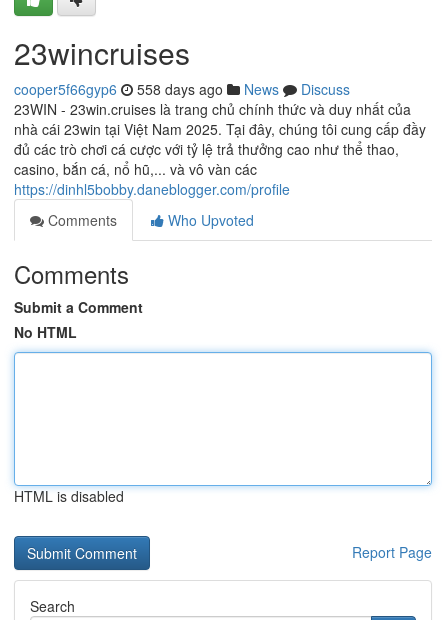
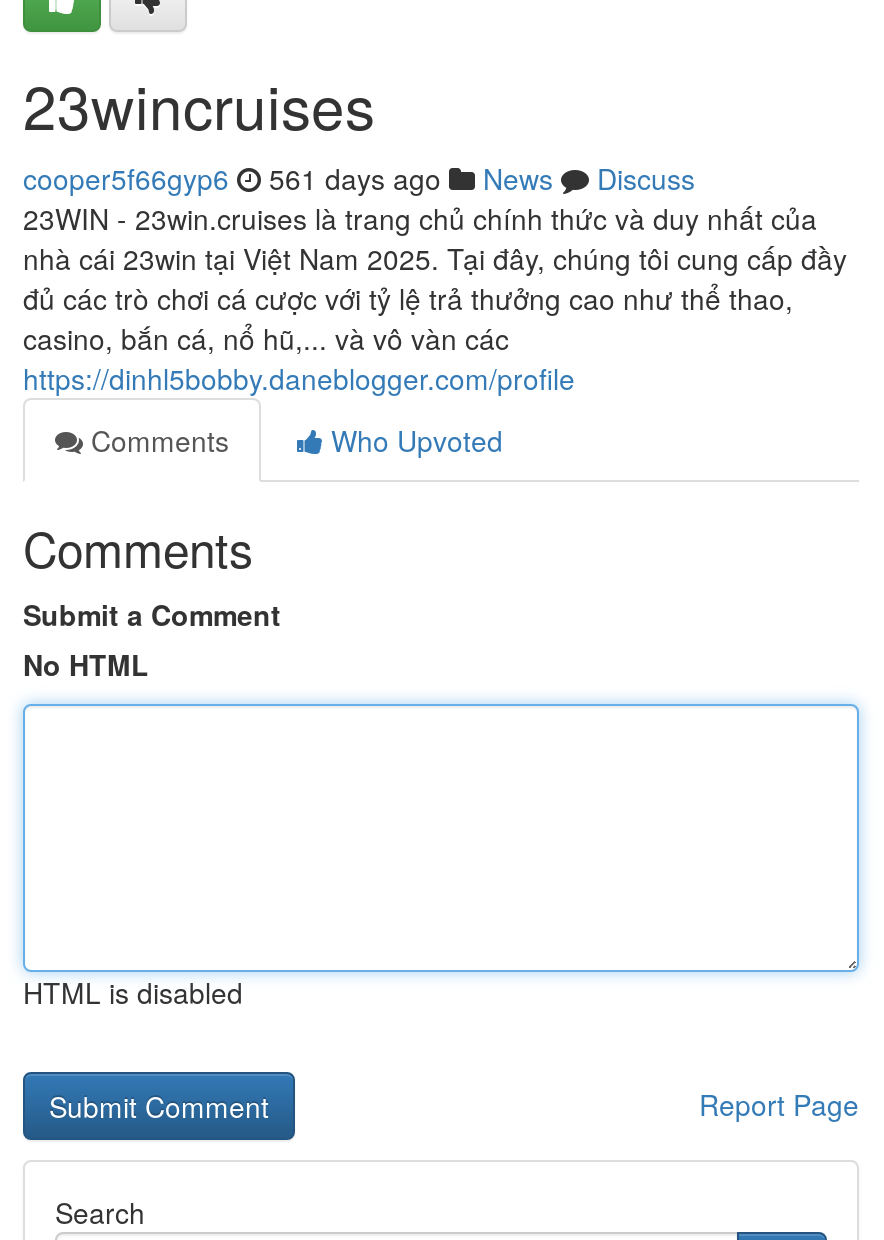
- cooper5f66gyp6 558 days ago News Discuss
+ cooper5f66gyp6 561 days ago News Discuss
